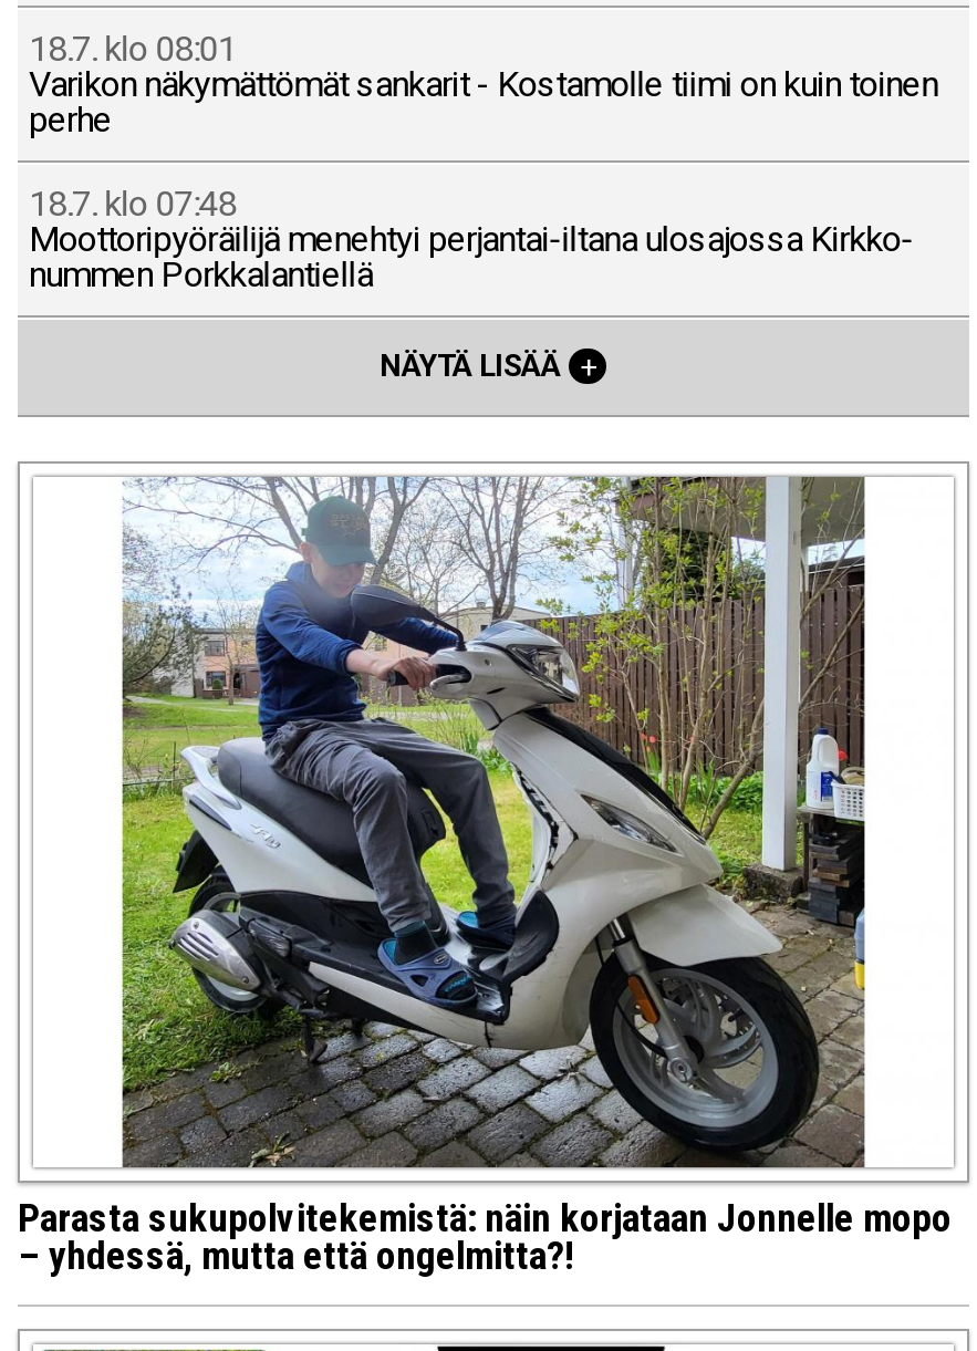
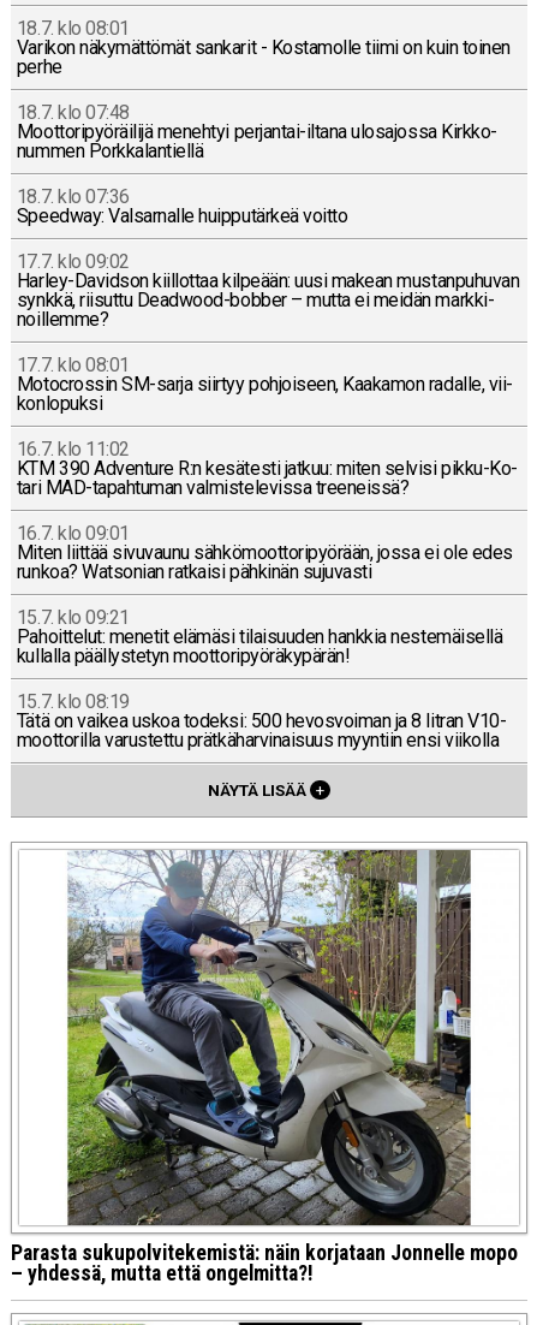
+ 18.7. klo 07:36
+ Speedway: Valsarnalle huipputärkeä voitto
+ 17.7. klo 09:02
+ Harley-Davidson kiillottaa kilpeään: uusi makean mustanpuhuvan
+ synkkä, riisuttu Deadwood-bobber – mutta ei meidän markki
+ noillemme?
+ 17.7. klo 08:01
+ Motocrossin SM-sarja siirtyy pohjoiseen, Kaakamon radalle, vii
+ konlopuksi
+ 16.7. klo 11:02
+ KTM 390 Adventure R:n kesätesti jatkuu: miten selvisi pikku-Ko
+ tari MAD-tapahtuman valmistelevissa treeneissä?
+ 16.7. klo 09:01
+ Miten liittää sivuvaunu sähkömoottoripyörään, jossa ei ole edes
+ runkoa? Watsonian ratkaisi pähkinän sujuvasti
+ 15.7. klo 09:21
+ Pahoittelut: menetit elämäsi tilaisuuden hankkia nestemäisellä
+ kullalla päällystetyn moottoripyöräkypärän!
+ 15.7. klo 08:19
+ Tätä on vaikea uskoa todeksi: 500 hevosvoiman ja 8 litran V10-
+ moottorilla varustettu prätkäharvinaisuus myyntiin ensi viikolla
